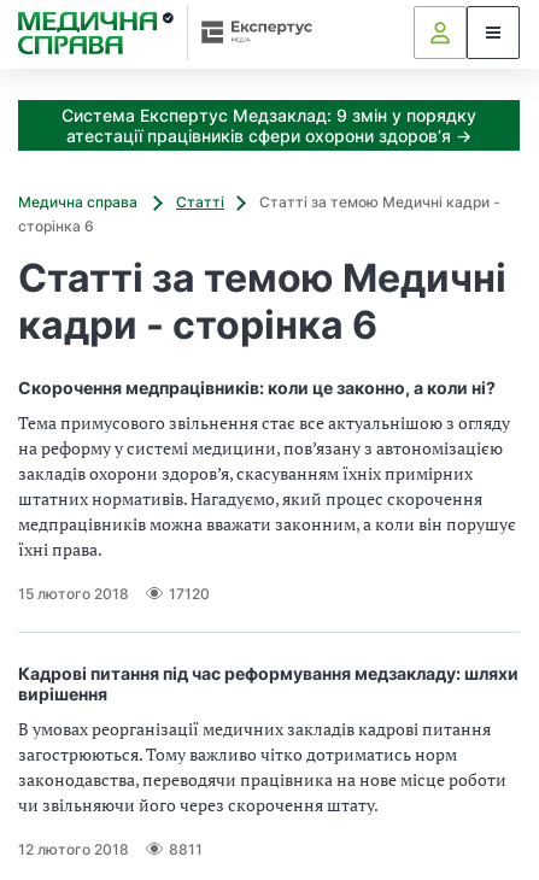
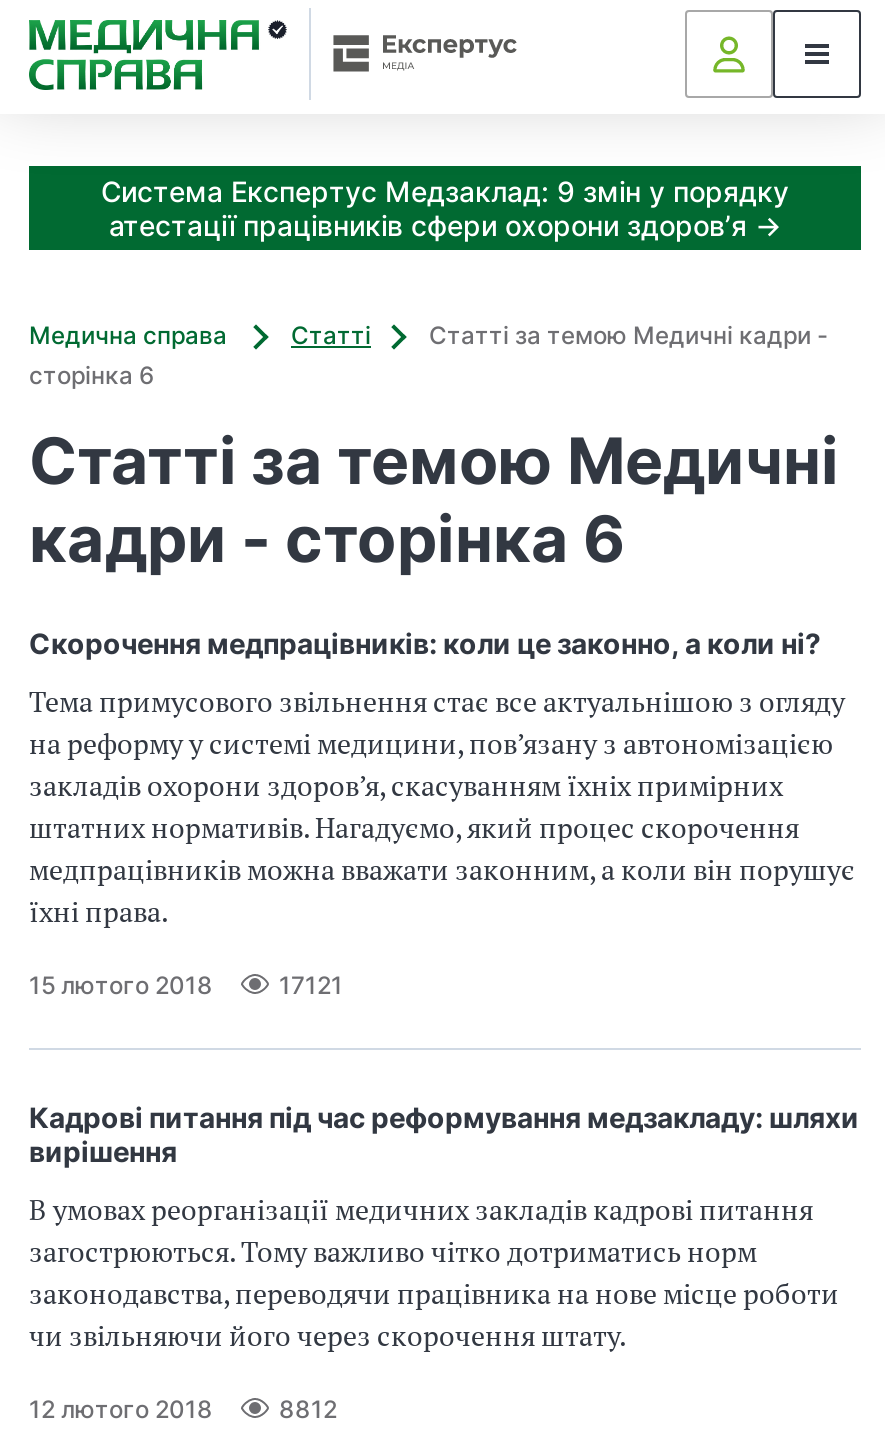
- 17120
+ 17121

- 8811
+ 8812
